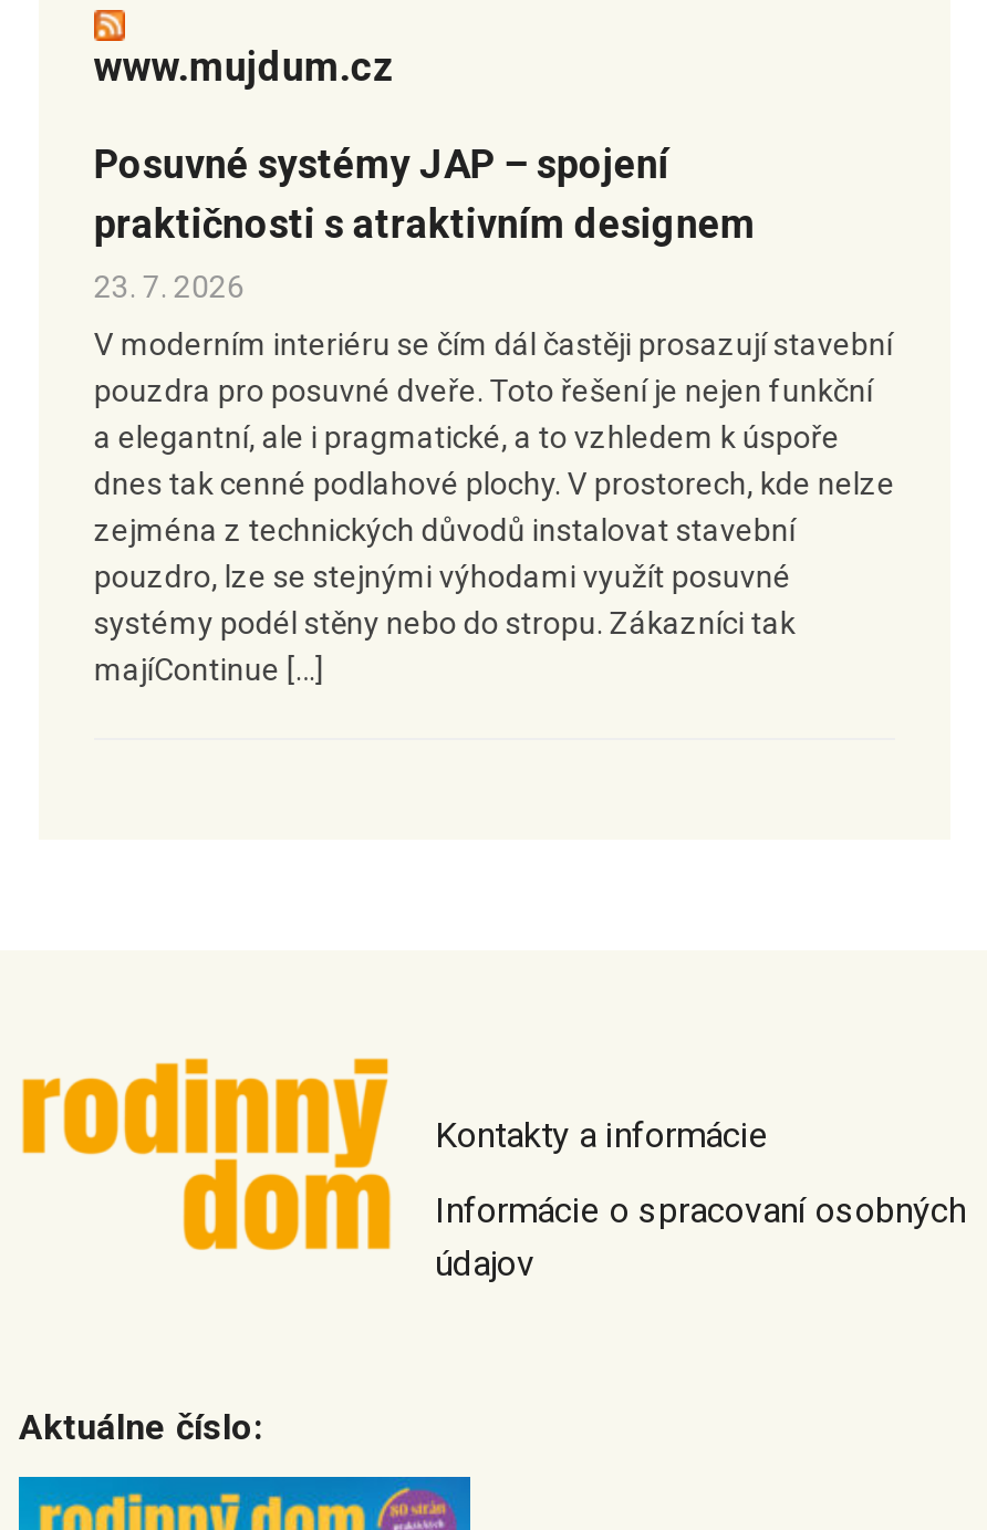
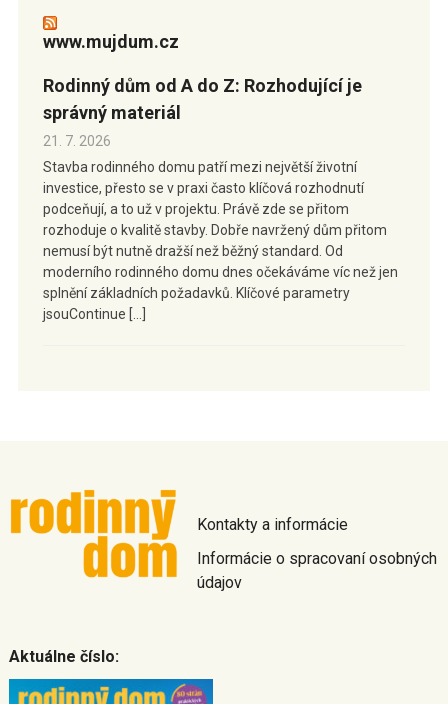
- Posuvné systémy JAP – spojení
- praktičnosti s atraktivním designem
+ Rodinný dům od A do Z: Rozhodující je
+ správný materiál

- 23. 7. 2026
+ 21. 7. 2026

- V moderním interiéru se čím dál častěji prosazují stavební
- pouzdra pro posuvné dveře. Toto řešení je nejen funkční
- a elegantní, ale i pragmatické, a to vzhledem k úspoře
- dnes tak cenné podlahové plochy. V prostorech, kde nelze
- zejména z technických důvodů instalovat stavební
- pouzdro, lze se stejnými výhodami využít posuvné
- systémy podél stěny nebo do stropu. Zákazníci tak
- majíContinue […]
+ Stavba rodinného domu patří mezi největší životní
+ investice, přesto se v praxi často klíčová rozhodnutí
+ podceňují, a to už v projektu. Právě zde se přitom
+ rozhoduje o kvalitě stavby. Dobře navržený dům přitom
+ nemusí být nutně dražší než běžný standard. Od
+ moderního rodinného domu dnes očekáváme víc než jen
+ splnění základních požadavků. Klíčové parametry
+ jsouContinue […]
